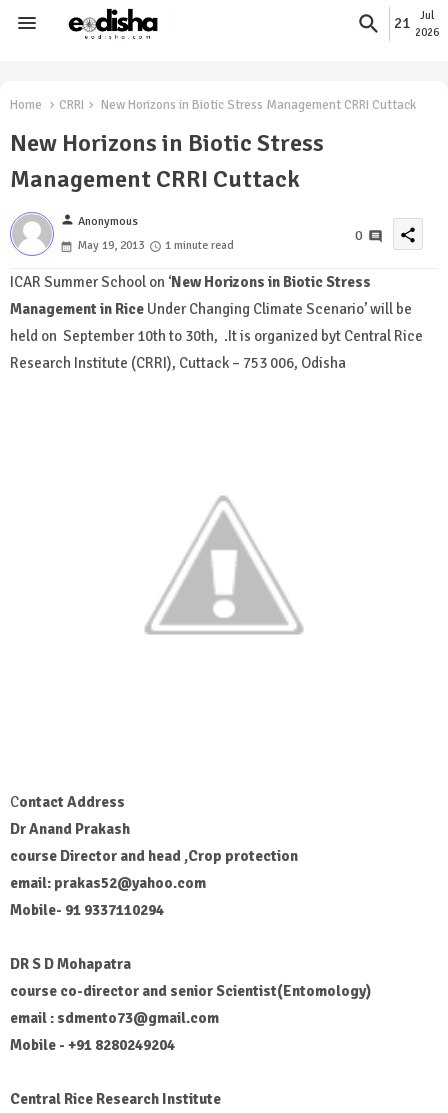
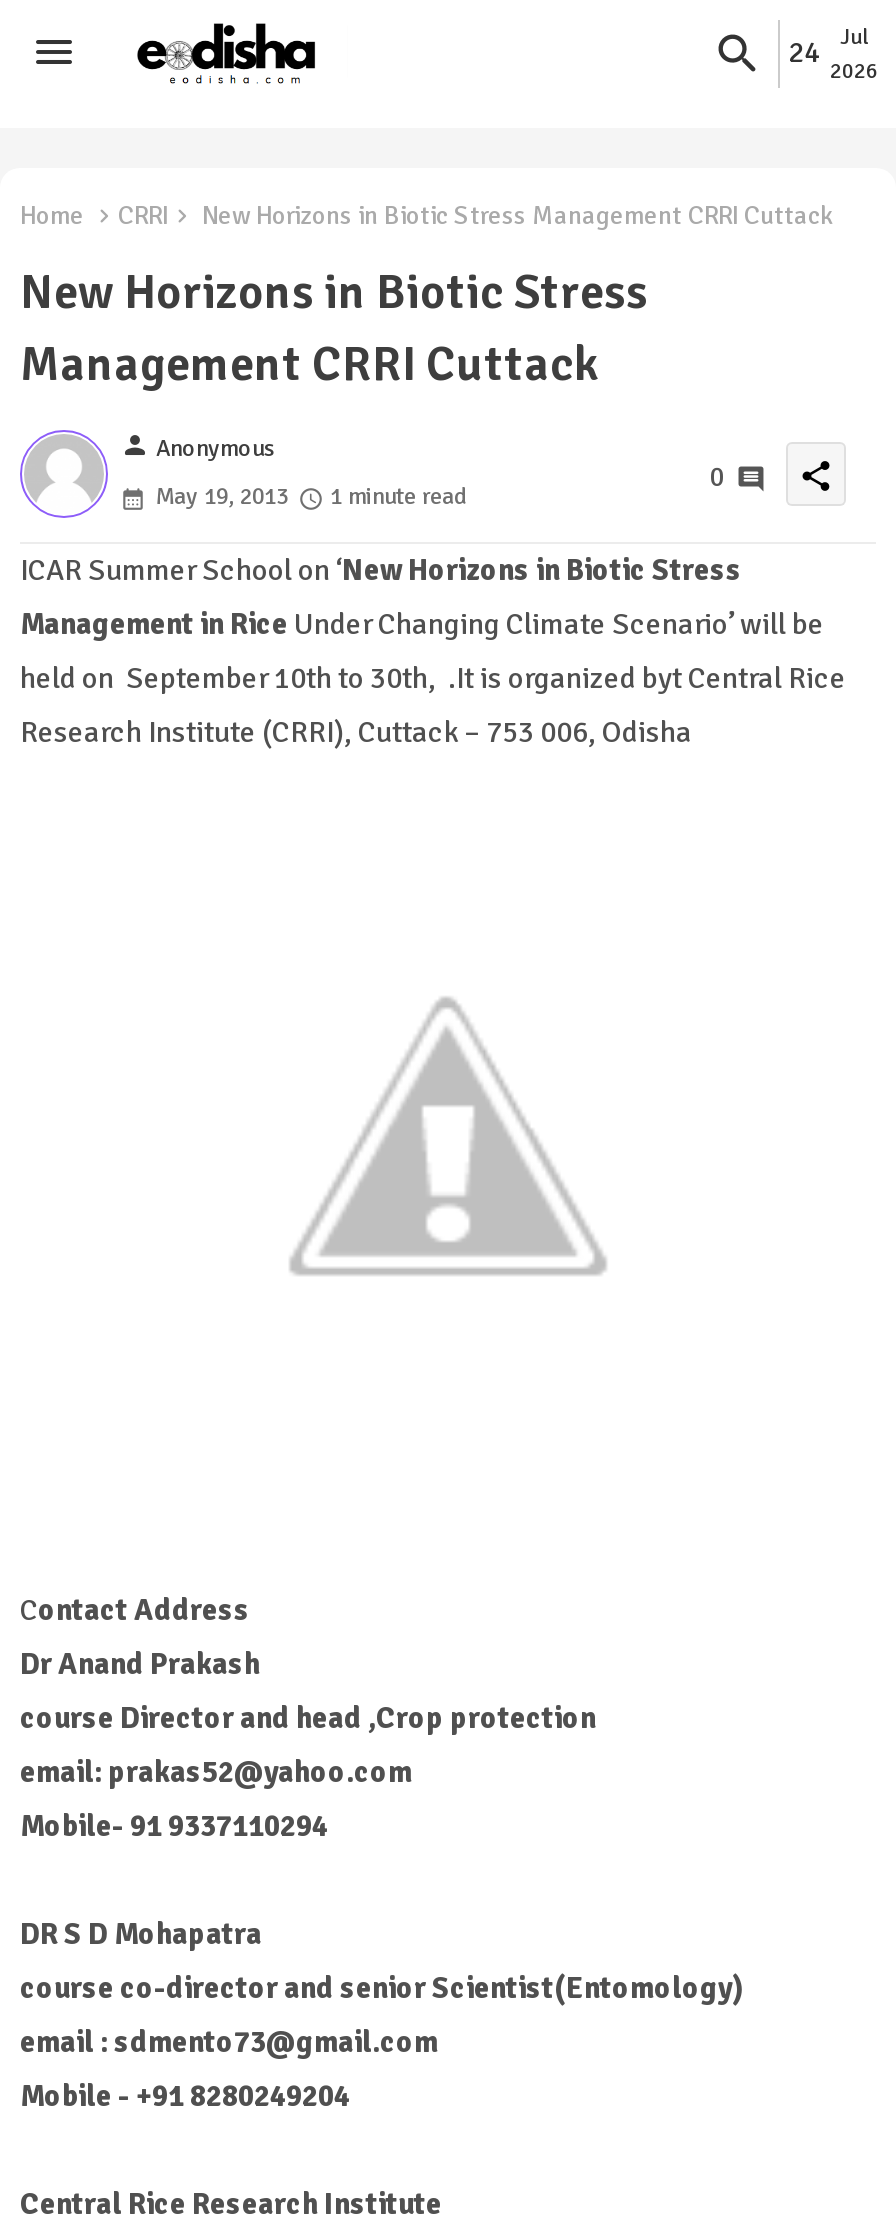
- 21 2026 Jul
+ 24 2026 Jul
